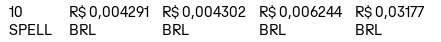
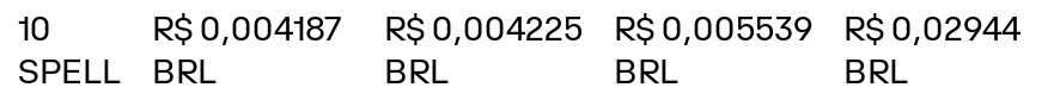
- R$ 0,004291
+ R$ 0,004187

- R$ 0,004302
+ R$ 0,004225

- R$ 0,006244
+ R$ 0,005539

- R$ 0,03177
+ R$ 0,02944
